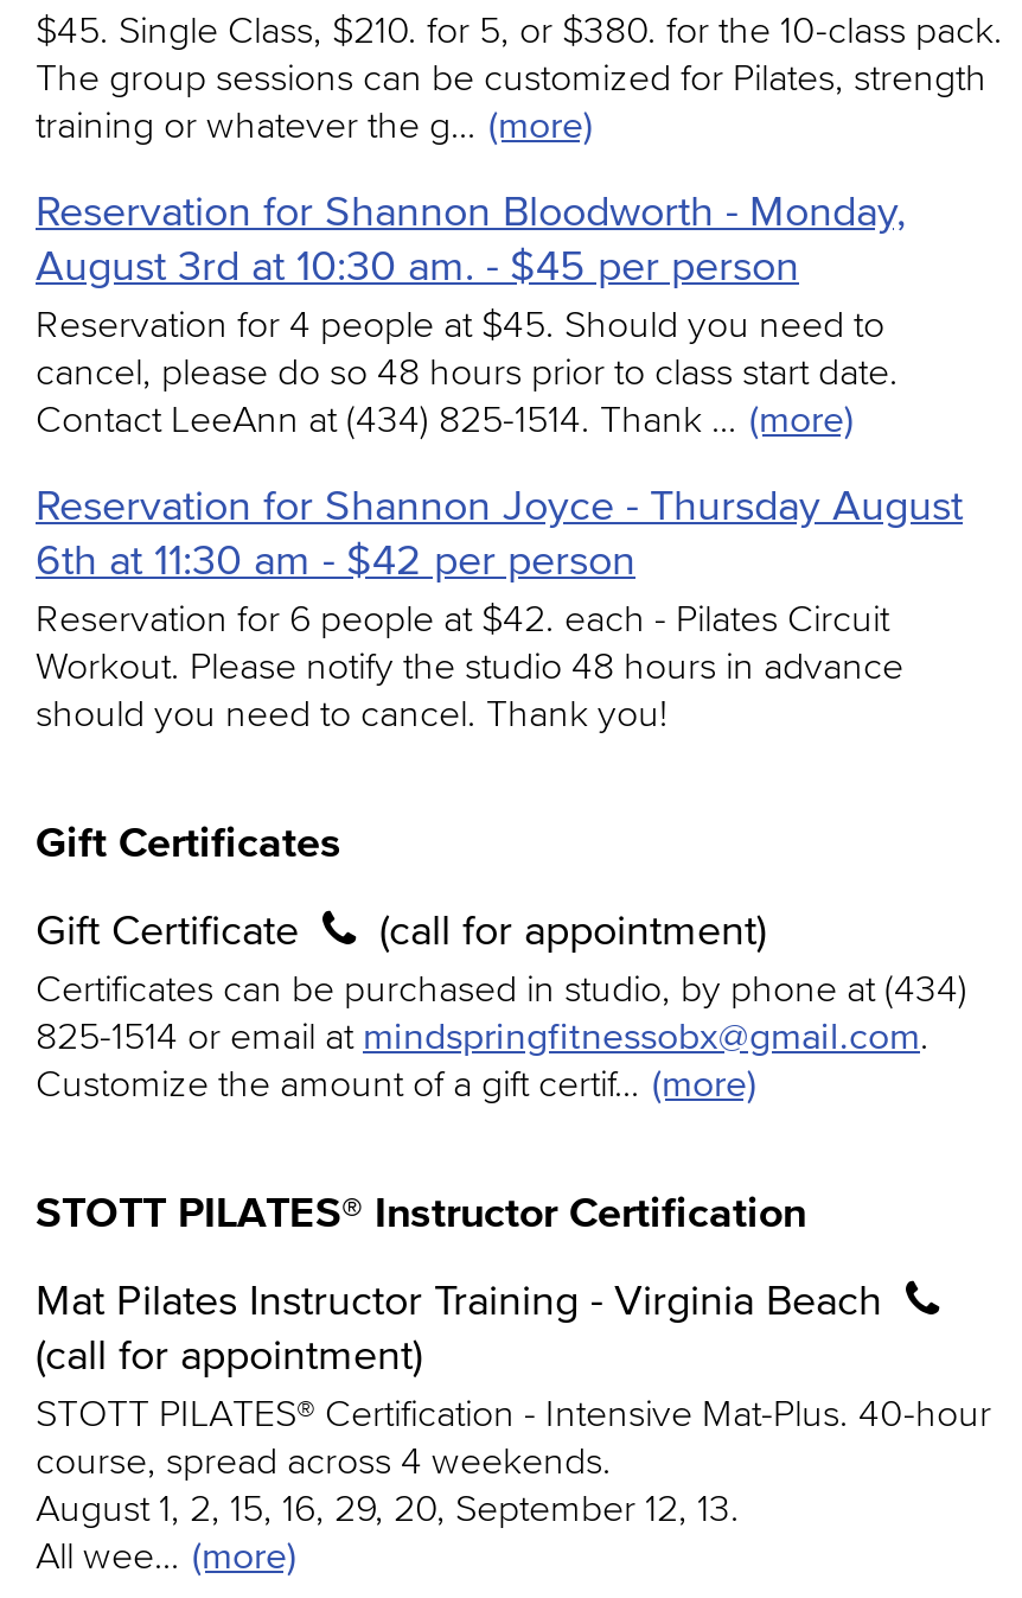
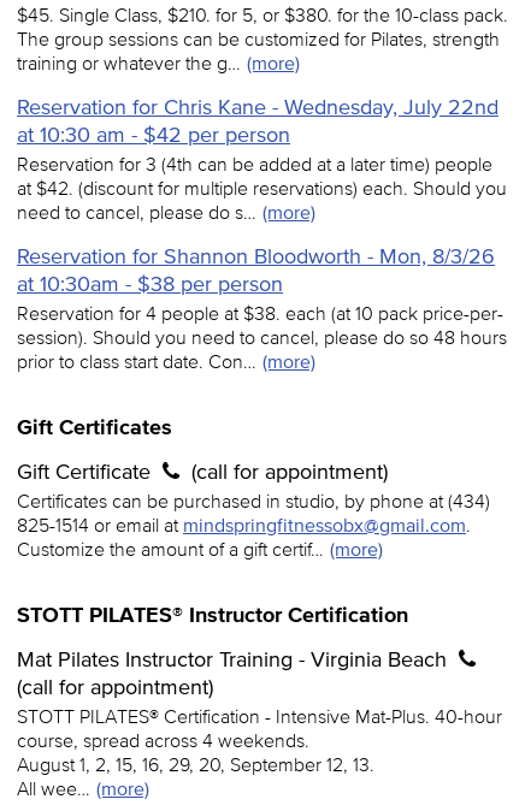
- Reservation for Shannon Bloodworth - Monday,
- August 3rd at 10:30 am. - $45 per person
- Reservation for 4 people at $45. Should you need to
- cancel, please do so 48 hours prior to class start date.
- Contact LeeAnn at (434) 825-1514. Thank … (more)
+ Reservation for Chris Kane - Wednesday, July 22nd
+ at 10:30 am - $42 per person
+ Reservation for 3 (4th can be added at a later time) people
+ at $42. (discount for multiple reservations) each. Should you
+ need to cancel, please do s… (more)

- Reservation for Shannon Joyce - Thursday August
- 6th at 11:30 am - $42 per person
- Reservation for 6 people at $42. each - Pilates Circuit
- Workout. Please notify the studio 48 hours in advance
- should you need to cancel. Thank you!
+ Reservation for Shannon Bloodworth - Mon, 8/3/26
+ at 10:30am - $38 per person
+ Reservation for 4 people at $38. each (at 10 pack price-per-
+ session). Should you need to cancel, please do so 48 hours
+ prior to class start date. Con… (more)
